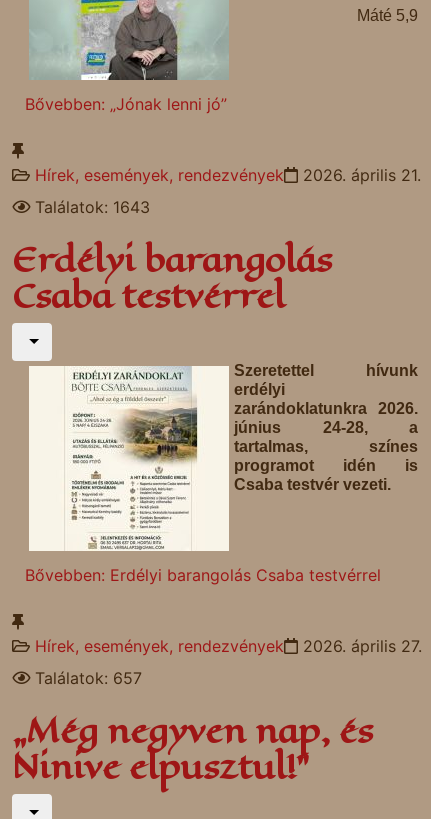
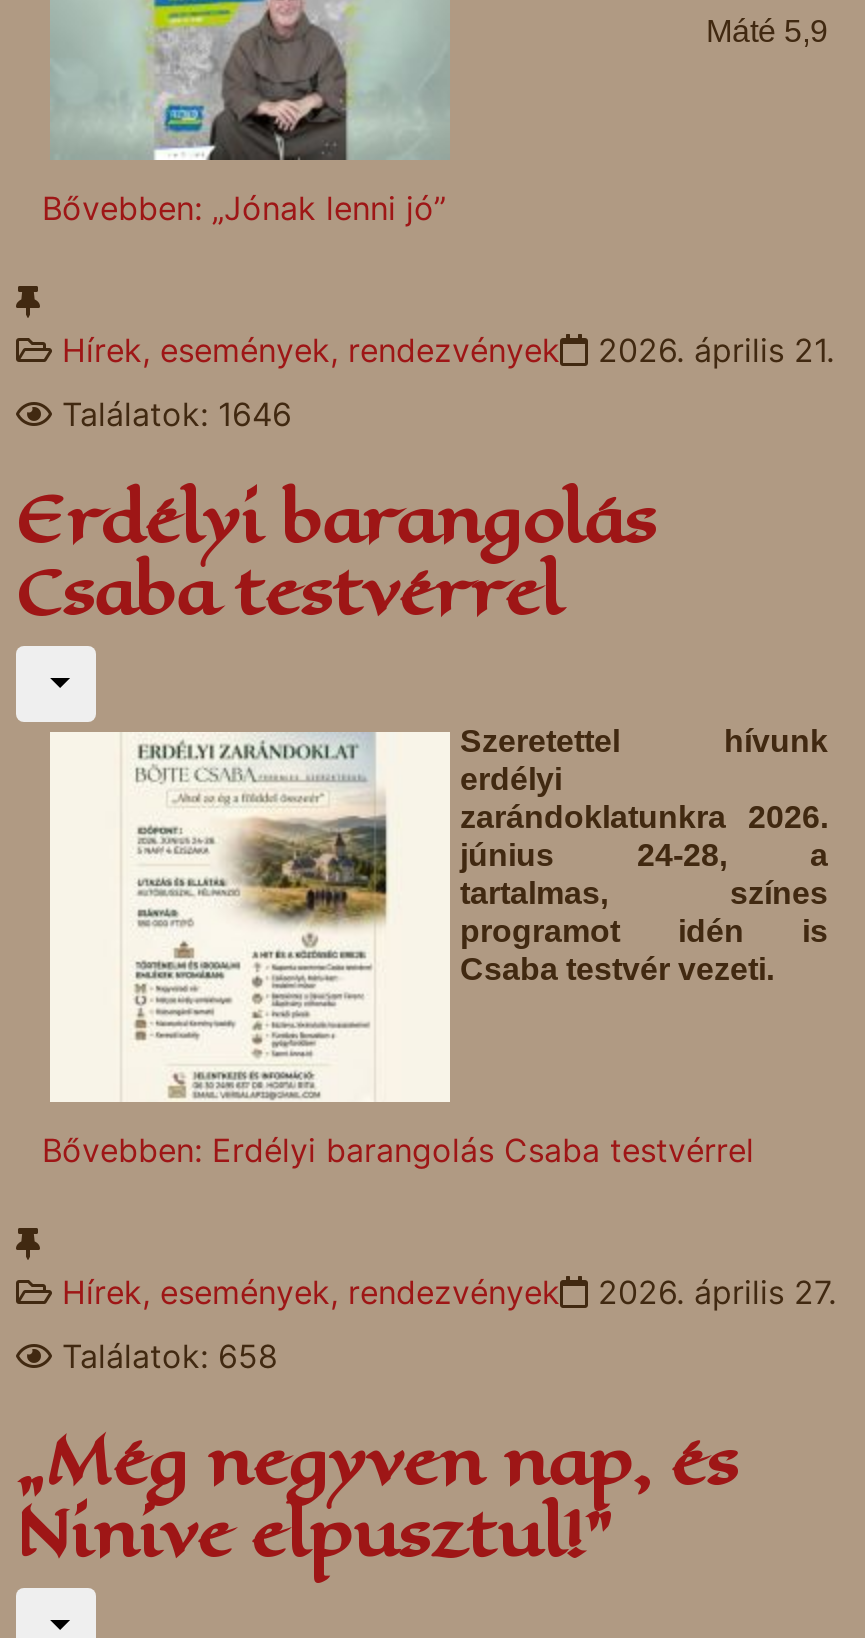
- Találatok: 1643
+ Találatok: 1646

- Találatok: 657
+ Találatok: 658
